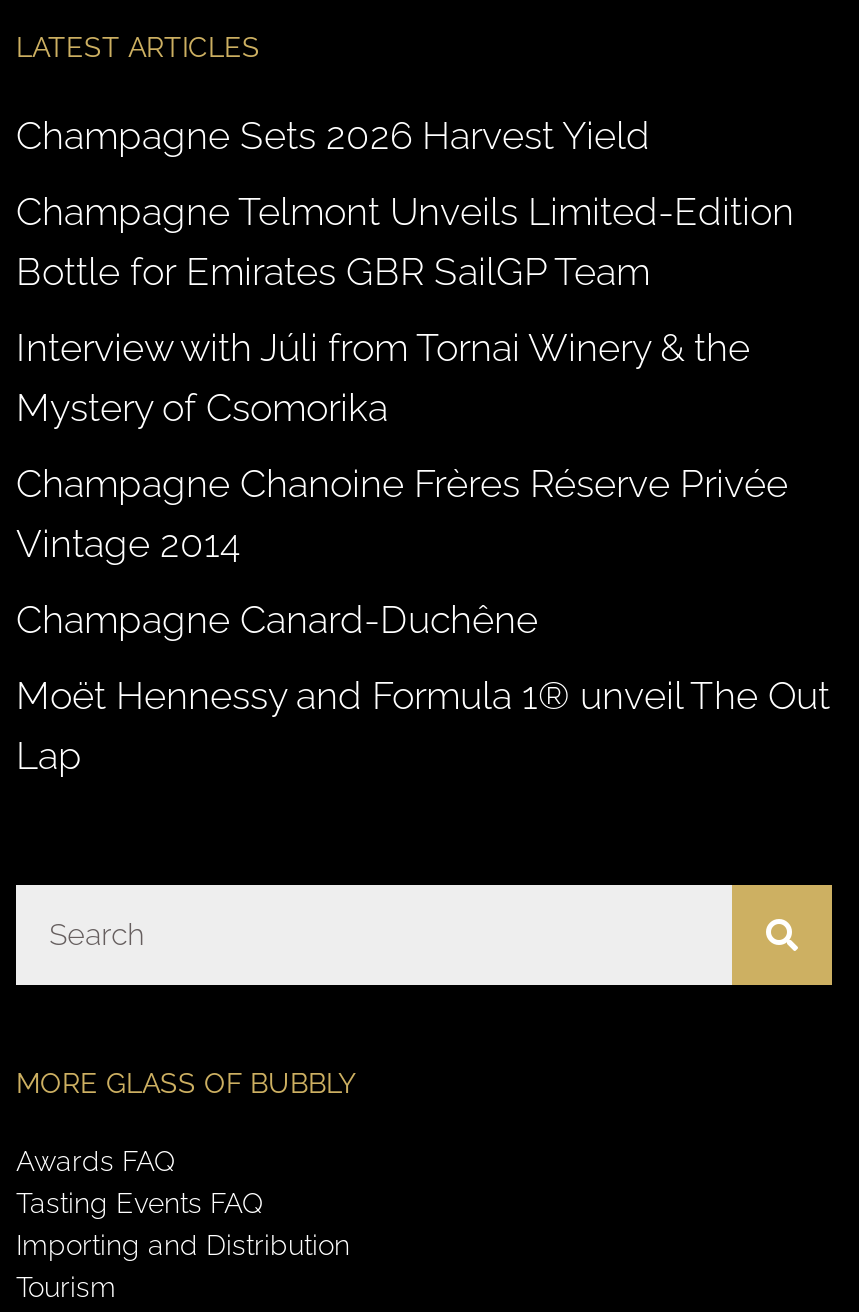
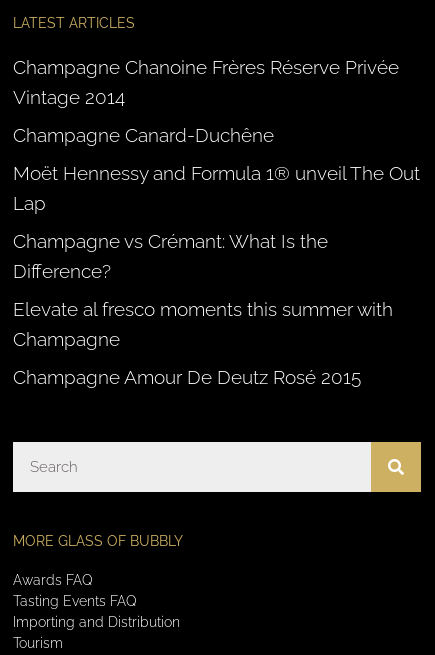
- Champagne Sets 2026 Harvest Yield
- Champagne Telmont Unveils Limited-Edition
- Bottle for Emirates GBR SailGP Team
- Interview with Júli from Tornai Winery & the
- Mystery of Csomorika

moved up: Champagne Chanoine Frères Réserve Privée | Vintage 2014 | Champagne Canard-Duchêne | Moët Hennessy and Formula 1® unveil The Out | Lap

+ Champagne vs Crémant: What Is the
+ Difference?
+ Elevate al fresco moments this summer with
+ Champagne
+ Champagne Amour De Deutz Rosé 2015
